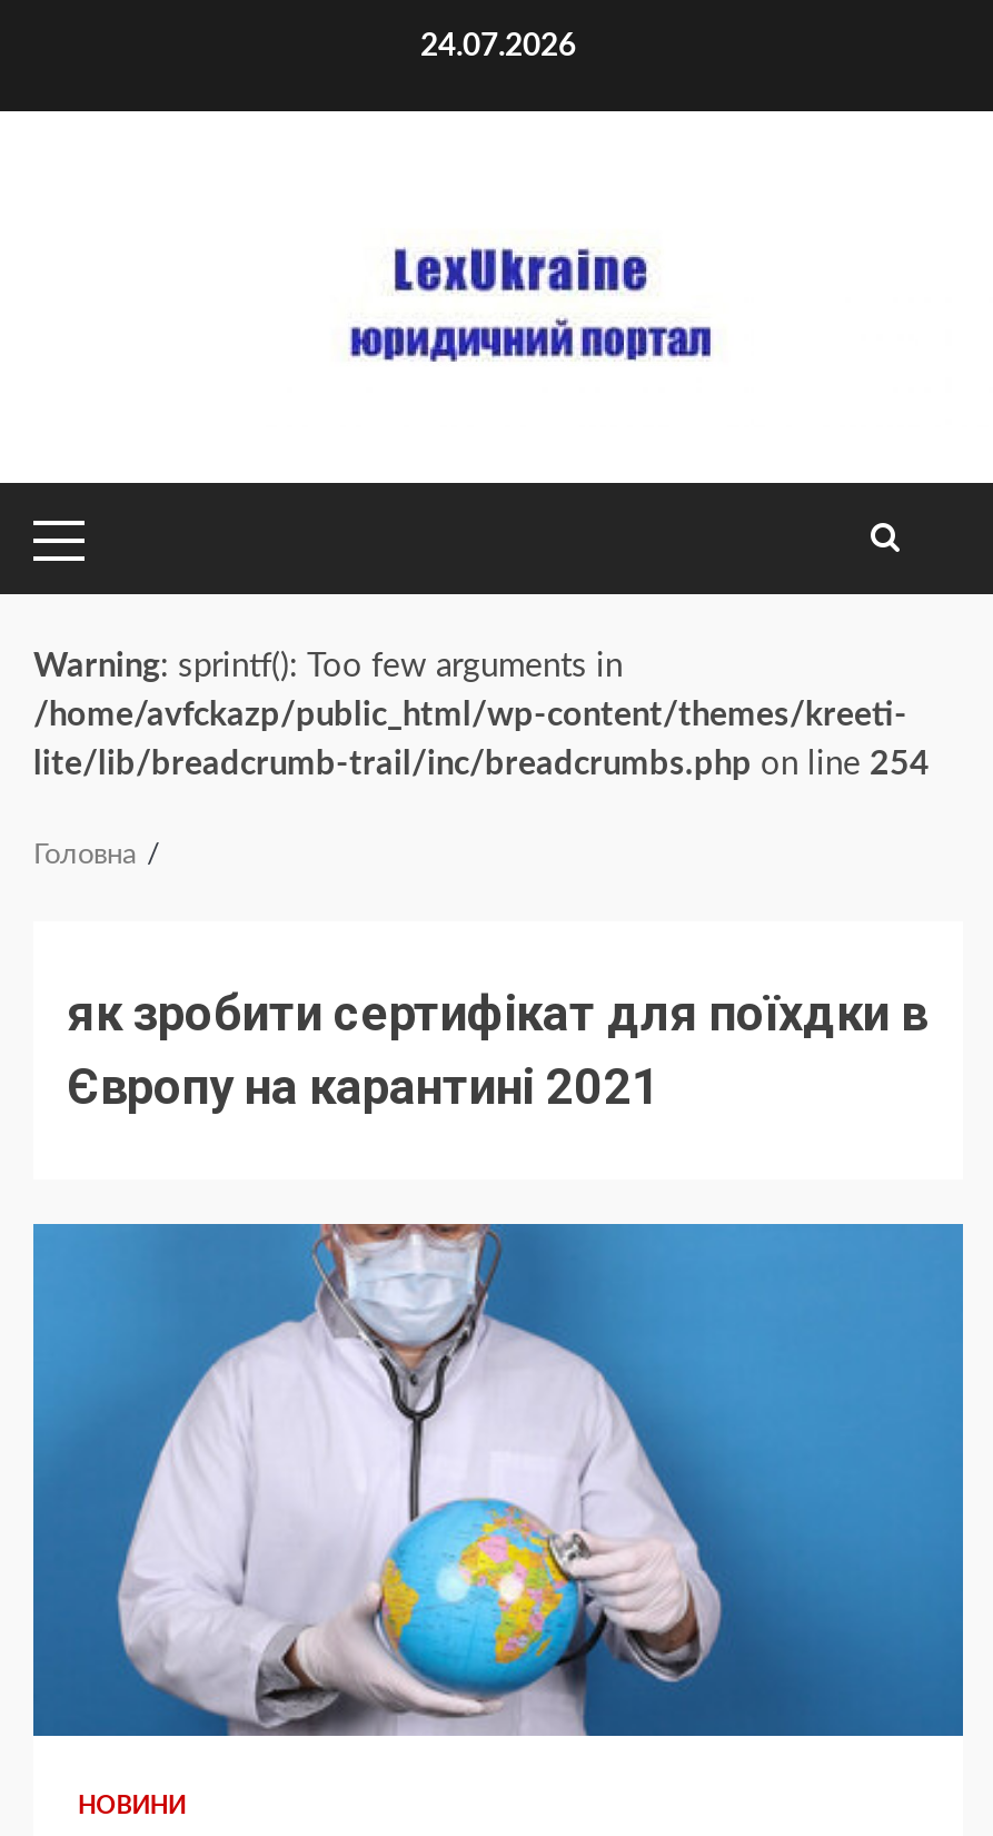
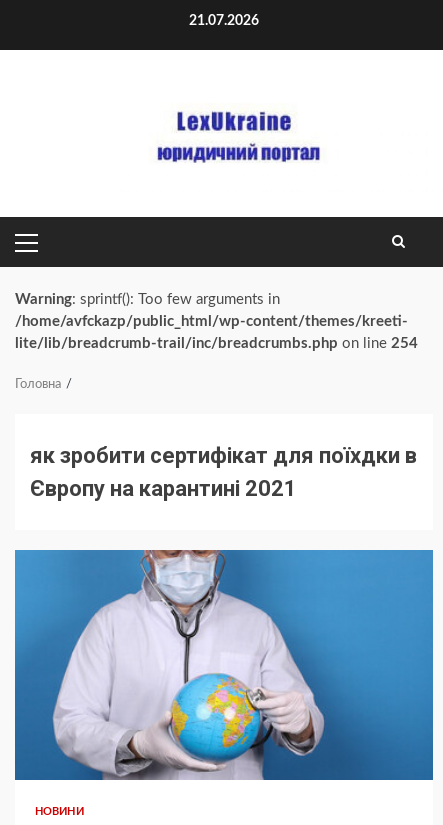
- 24.07.2026
+ 21.07.2026
